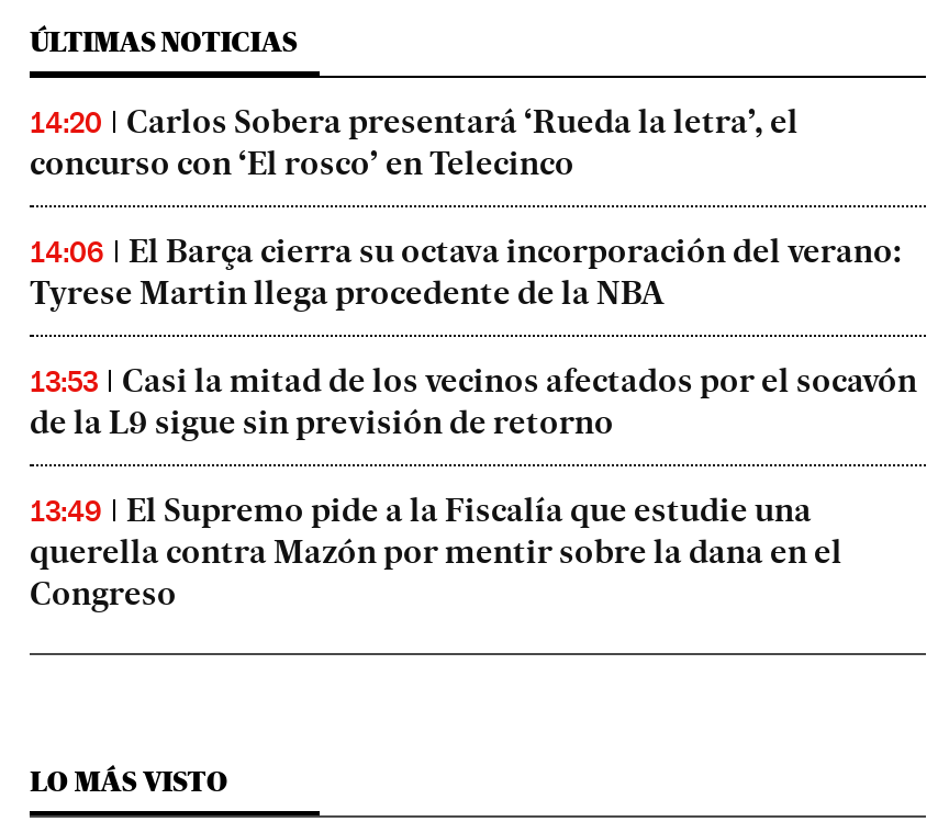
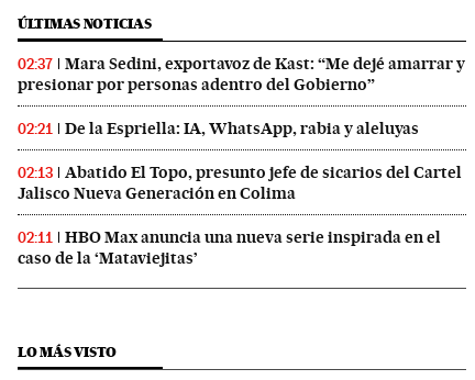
- 14:20
- Carlos Sobera presentará ‘Rueda la letra’, el
- concurso con ‘El rosco’ en Telecinco
+ 02:37
+ Mara Sedini, exportavoz de Kast: “Me dejé amarrar y
+ presionar por personas adentro del Gobierno”

- 14:06
- El Barça cierra su octava incorporación del verano:
- Tyrese Martin llega procedente de la NBA
+ 02:21
+ De la Espriella: IA, WhatsApp, rabia y aleluyas

- 13:53
- Casi la mitad de los vecinos afectados por el socavón
- de la L9 sigue sin previsión de retorno
+ 02:13
+ Abatido El Topo, presunto jefe de sicarios del Cartel
+ Jalisco Nueva Generación en Colima

- 13:49
- El Supremo pide a la Fiscalía que estudie una
- querella contra Mazón por mentir sobre la dana en el
- Congreso
+ 02:11
+ HBO Max anuncia una nueva serie inspirada en el
+ caso de la ‘Mataviejitas’
